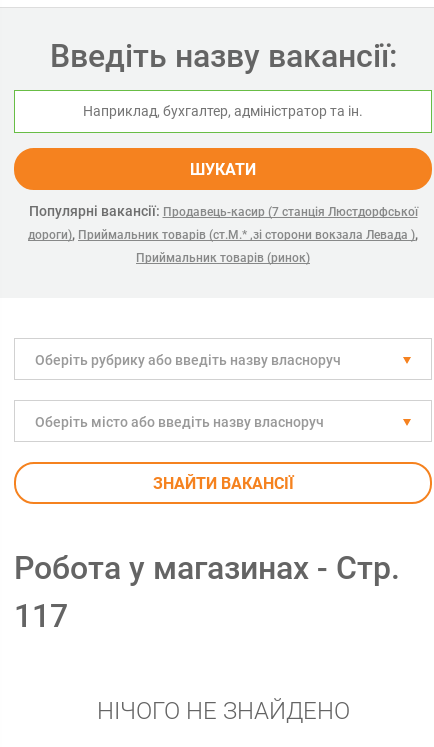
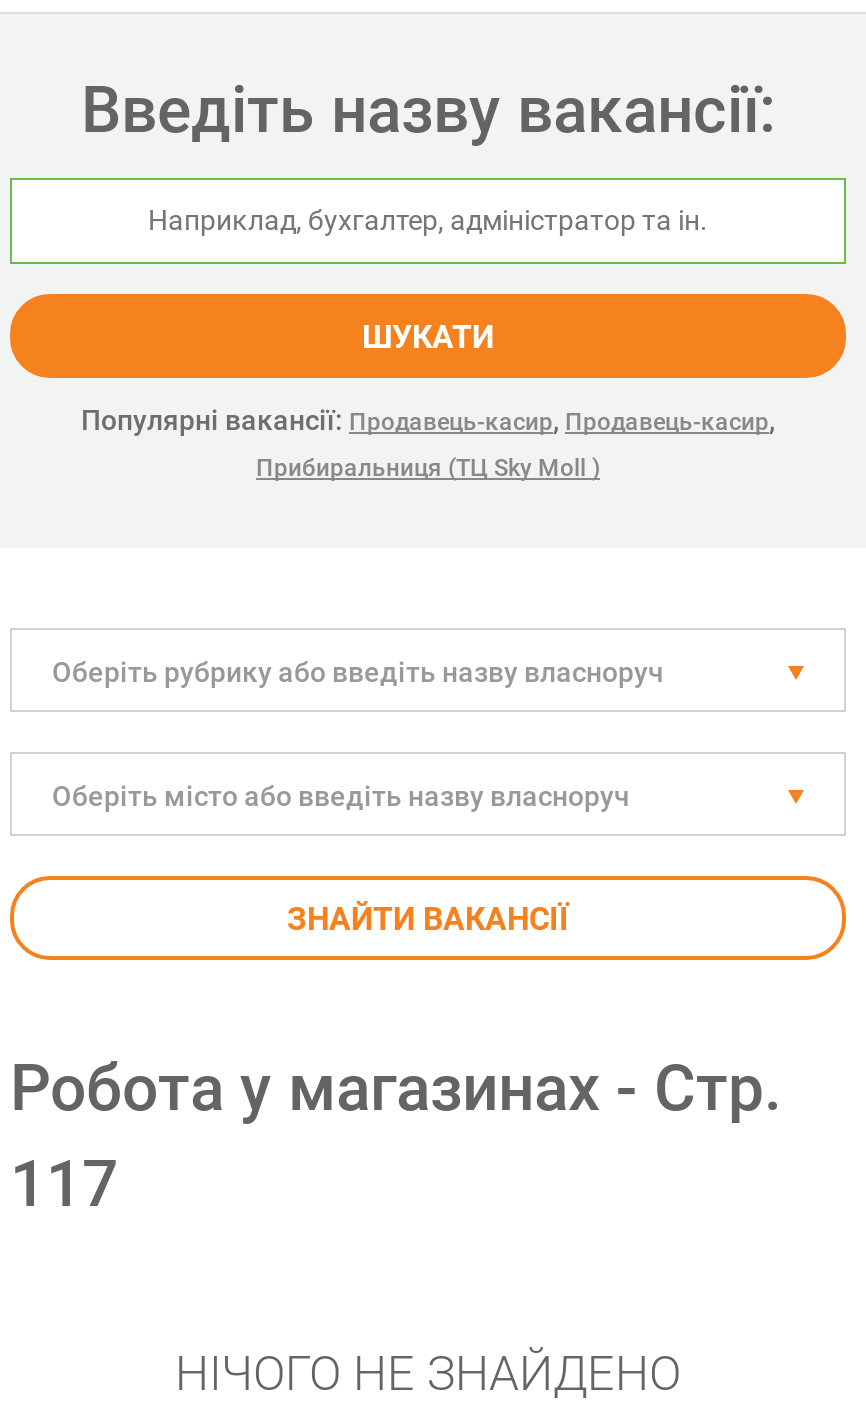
- Популярні вакансії: Продавець-касир (7 станція Люстдорфської
- дороги), Приймальник товарів (ст.М.* ,зі сторони вокзала Левада ),
+ Популярні вакансії: Продавець-касир, Продавець-касир,

- Приймальник товарів (ринок)
+ Прибиральниця (ТЦ Sky Moll )
